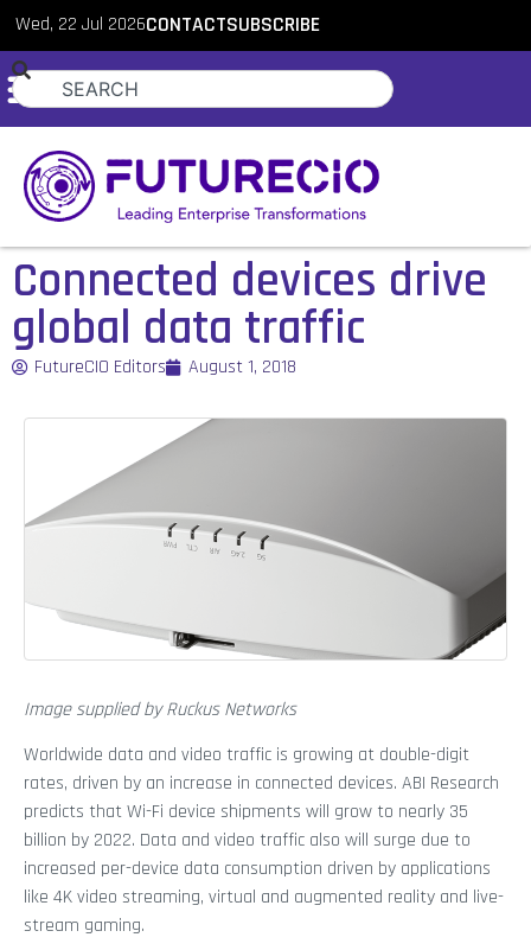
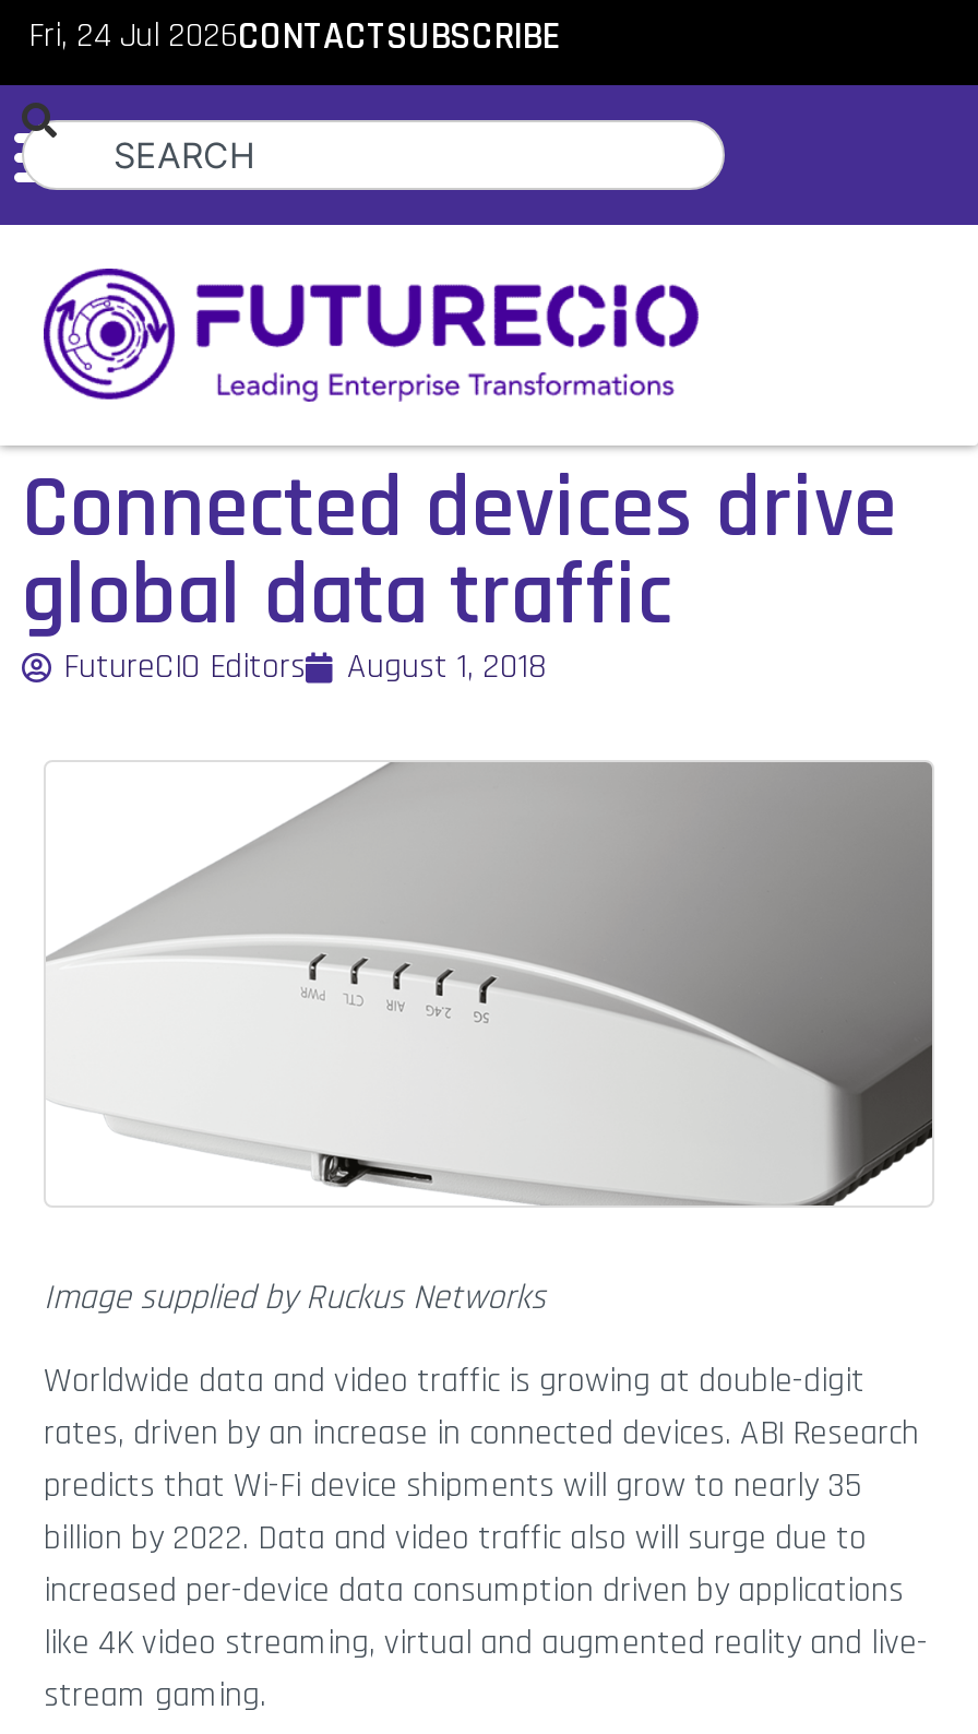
- Wed, 22 Jul 2026CONTACTSUBSCRIBE
+ Fri, 24 Jul 2026CONTACTSUBSCRIBE
